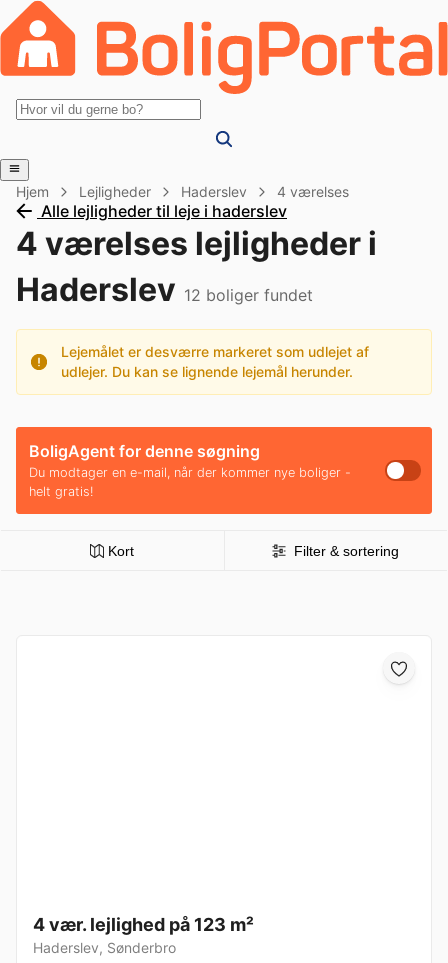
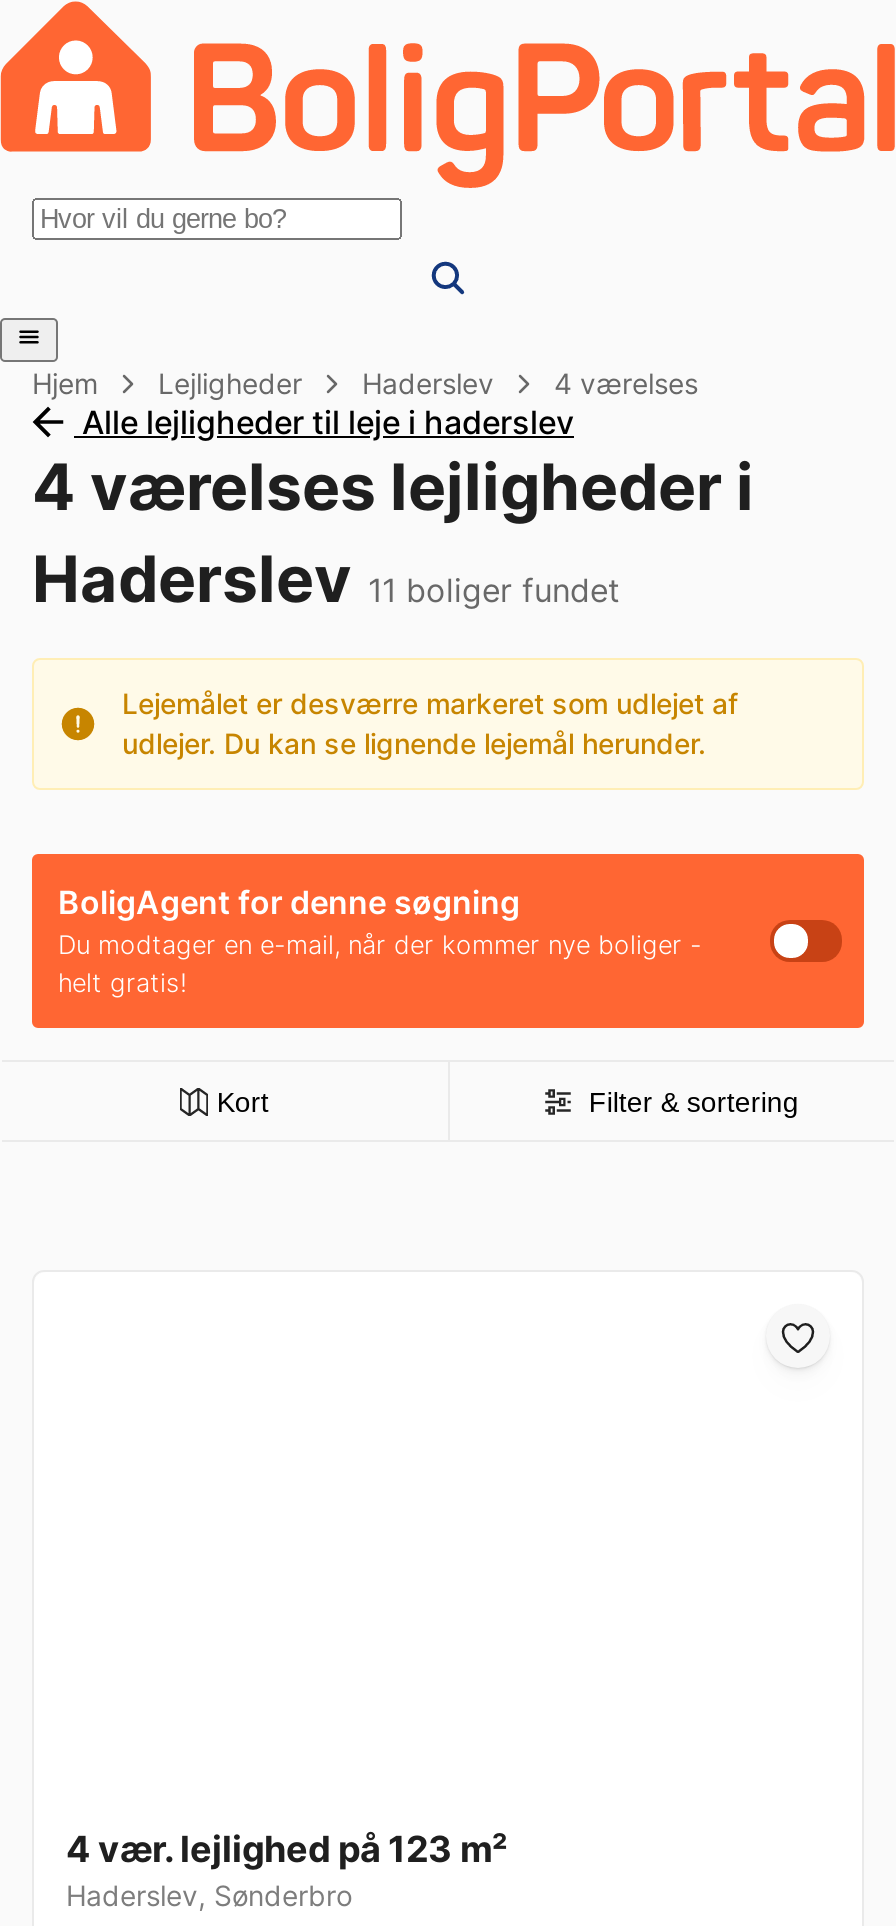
- Haderslev 12 boliger fundet
+ Haderslev 11 boliger fundet
